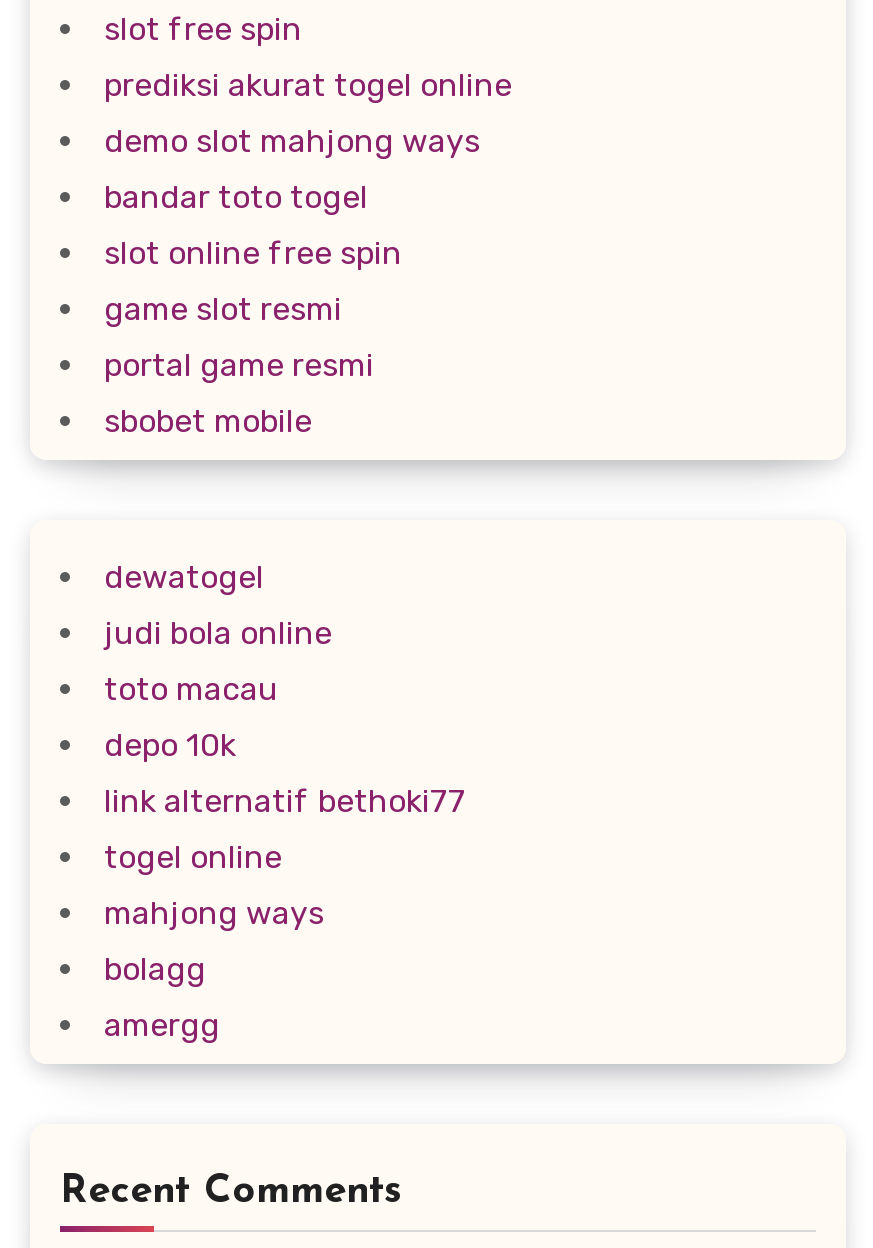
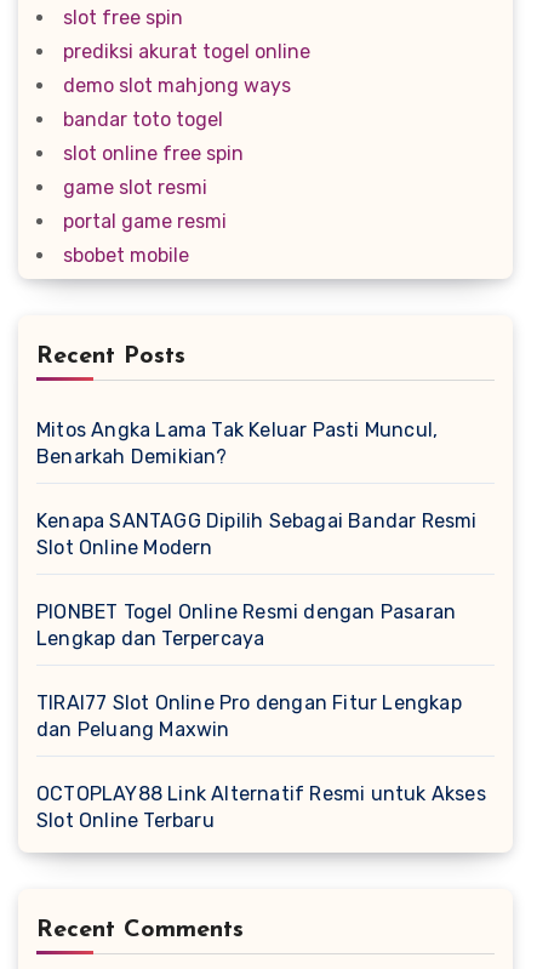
- dewatogel
- judi bola online
- toto macau
- depo 10k
- link alternatif bethoki77
- togel online
- mahjong ways
- bolagg
- amergg
+ Recent Posts
+ Mitos Angka Lama Tak Keluar Pasti Muncul,
+ Benarkah Demikian?
+ Kenapa SANTAGG Dipilih Sebagai Bandar Resmi
+ Slot Online Modern
+ PIONBET Togel Online Resmi dengan Pasaran
+ Lengkap dan Terpercaya
+ TIRAI77 Slot Online Pro dengan Fitur Lengkap
+ dan Peluang Maxwin
+ OCTOPLAY88 Link Alternatif Resmi untuk Akses
+ Slot Online Terbaru
